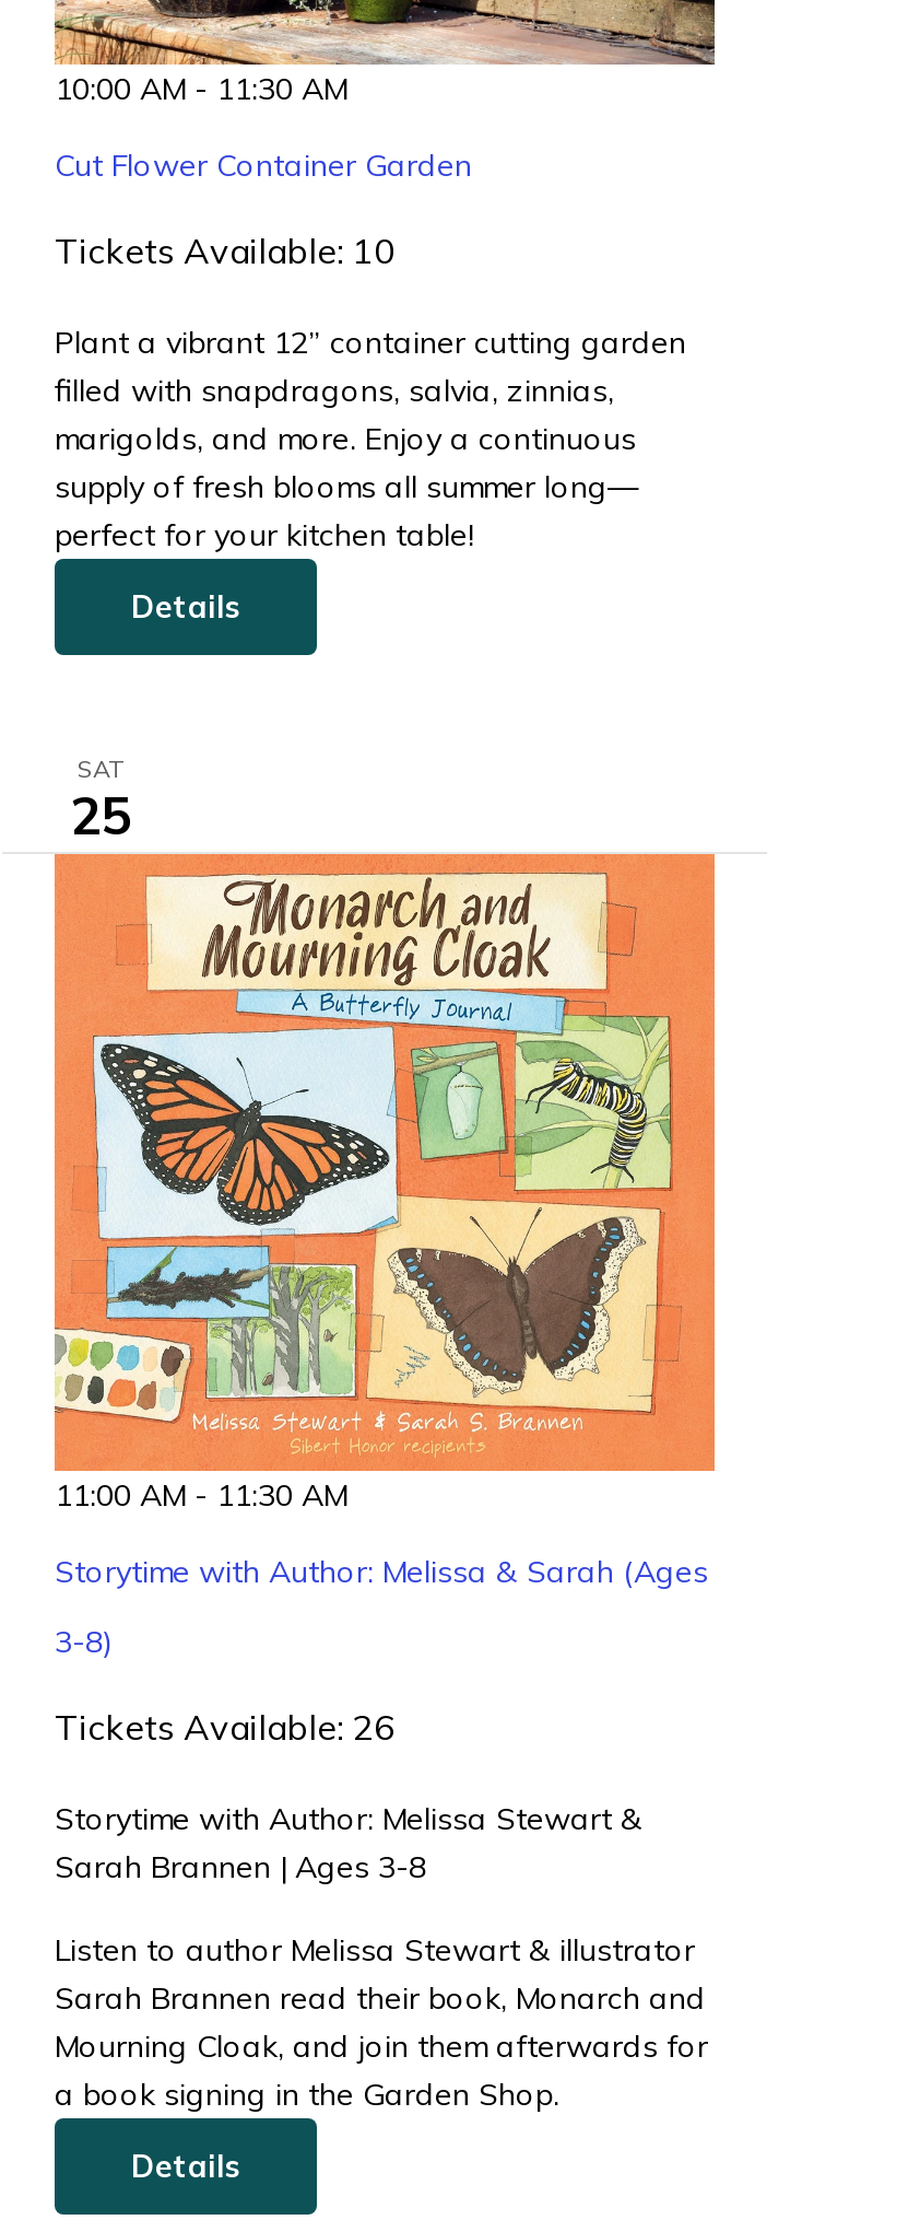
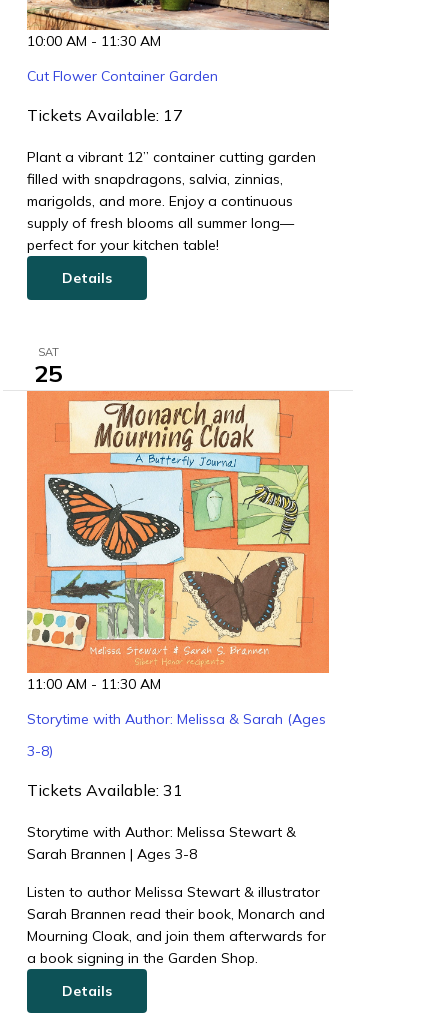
- Tickets Available: 10
+ Tickets Available: 17

- Tickets Available: 26
+ Tickets Available: 31
